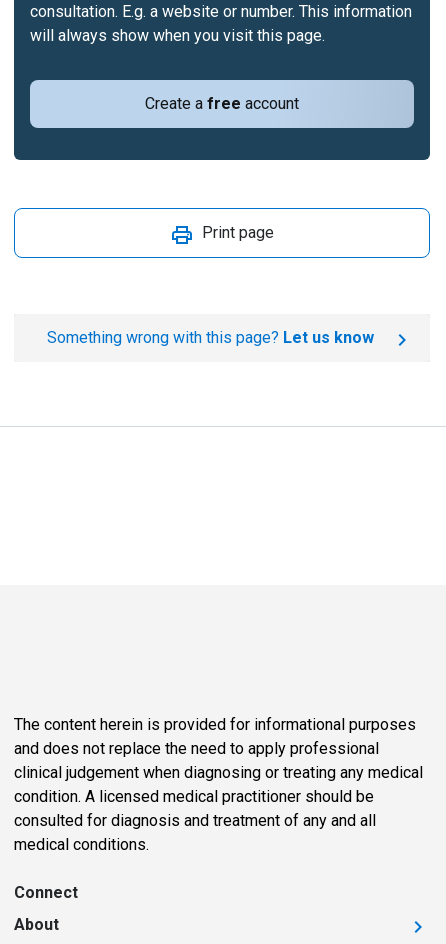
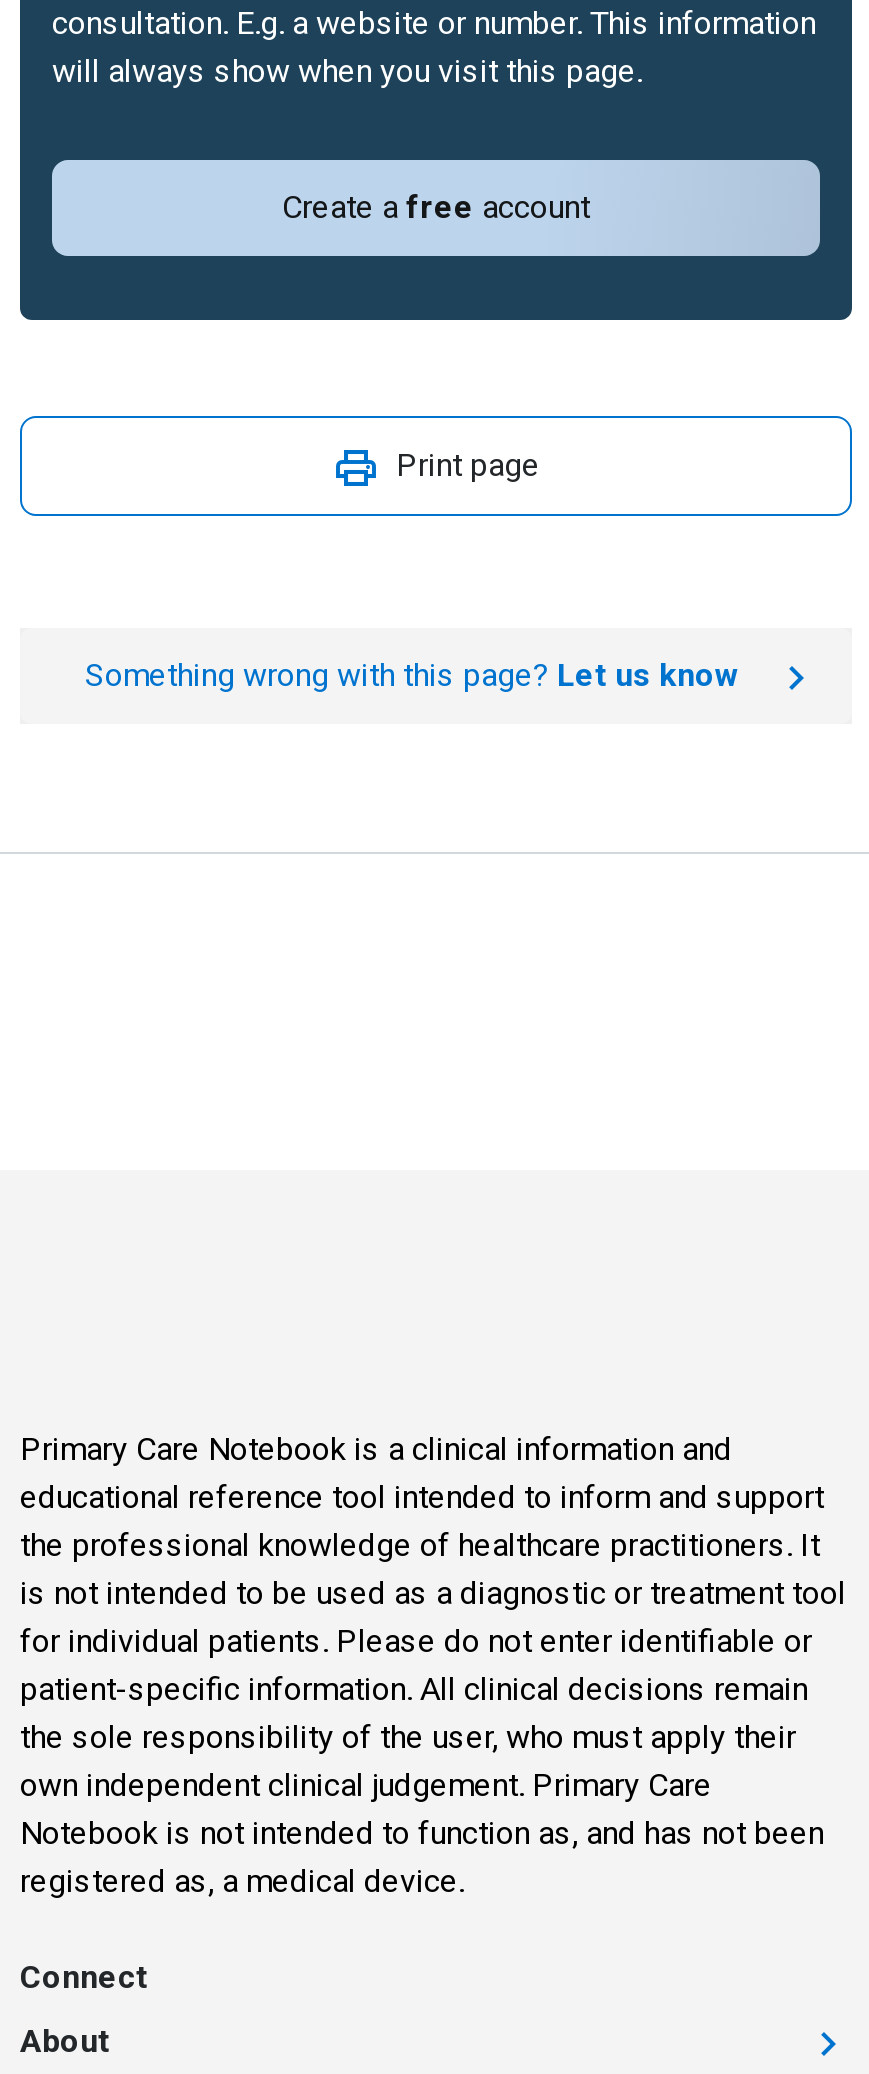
- The content herein is provided for informational purposes
- and does not replace the need to apply professional
- clinical judgement when diagnosing or treating any medical
- condition. A licensed medical practitioner should be
- consulted for diagnosis and treatment of any and all
- medical conditions.
+ Primary Care Notebook is a clinical information and
+ educational reference tool intended to inform and support
+ the professional knowledge of healthcare practitioners. It
+ is not intended to be used as a diagnostic or treatment tool
+ for individual patients. Please do not enter identifiable or
+ patient-specific information. All clinical decisions remain
+ the sole responsibility of the user, who must apply their
+ own independent clinical judgement. Primary Care
+ Notebook is not intended to function as, and has not been
+ registered as, a medical device.
